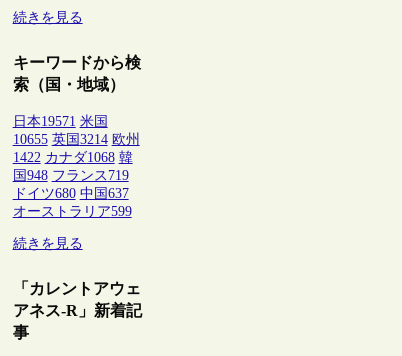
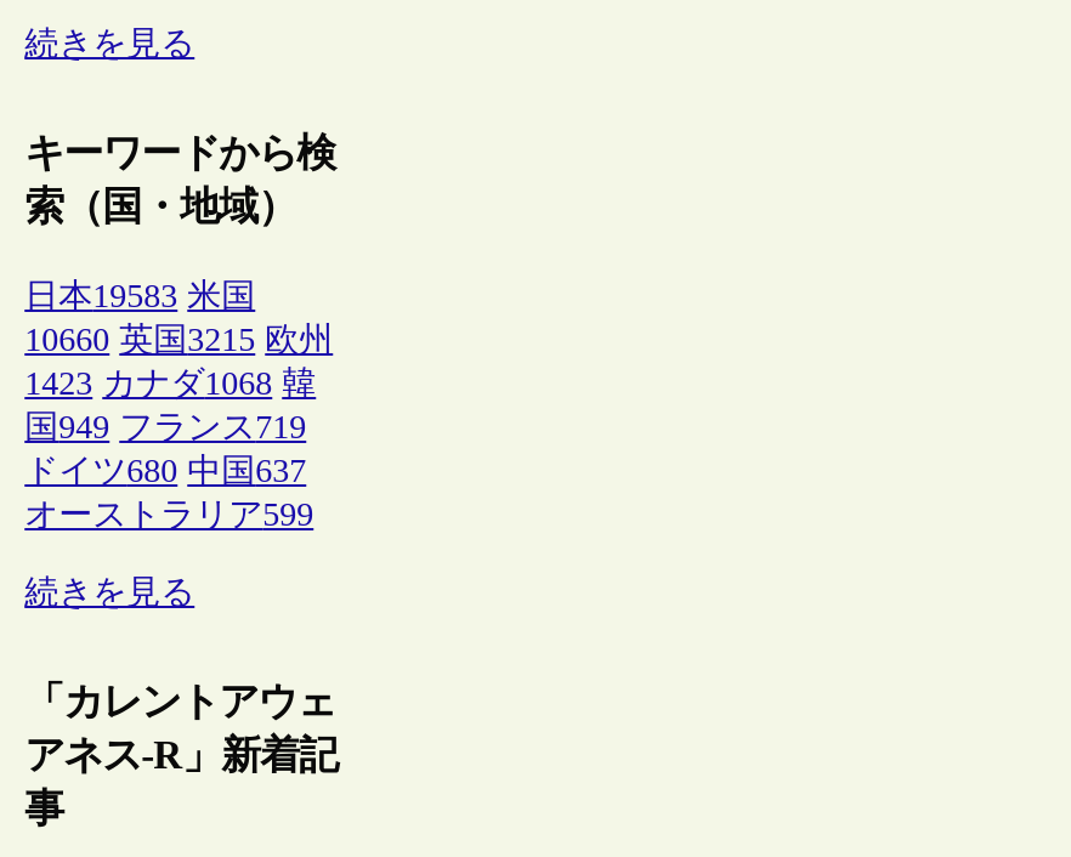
- 日本19571 米国
+ 日本19583 米国

- 10655 英国3214 欧州
+ 10660 英国3215 欧州

- 1422 カナダ1068 韓
+ 1423 カナダ1068 韓

- 国948 フランス719
+ 国949 フランス719
